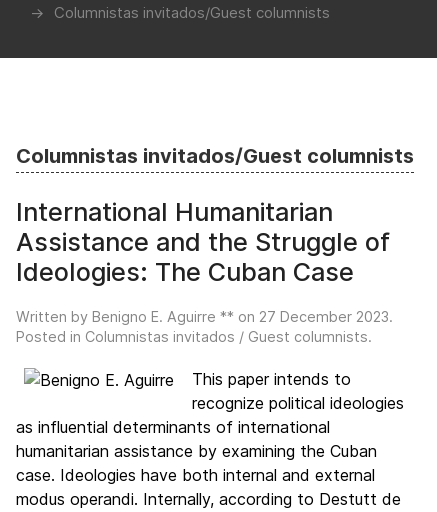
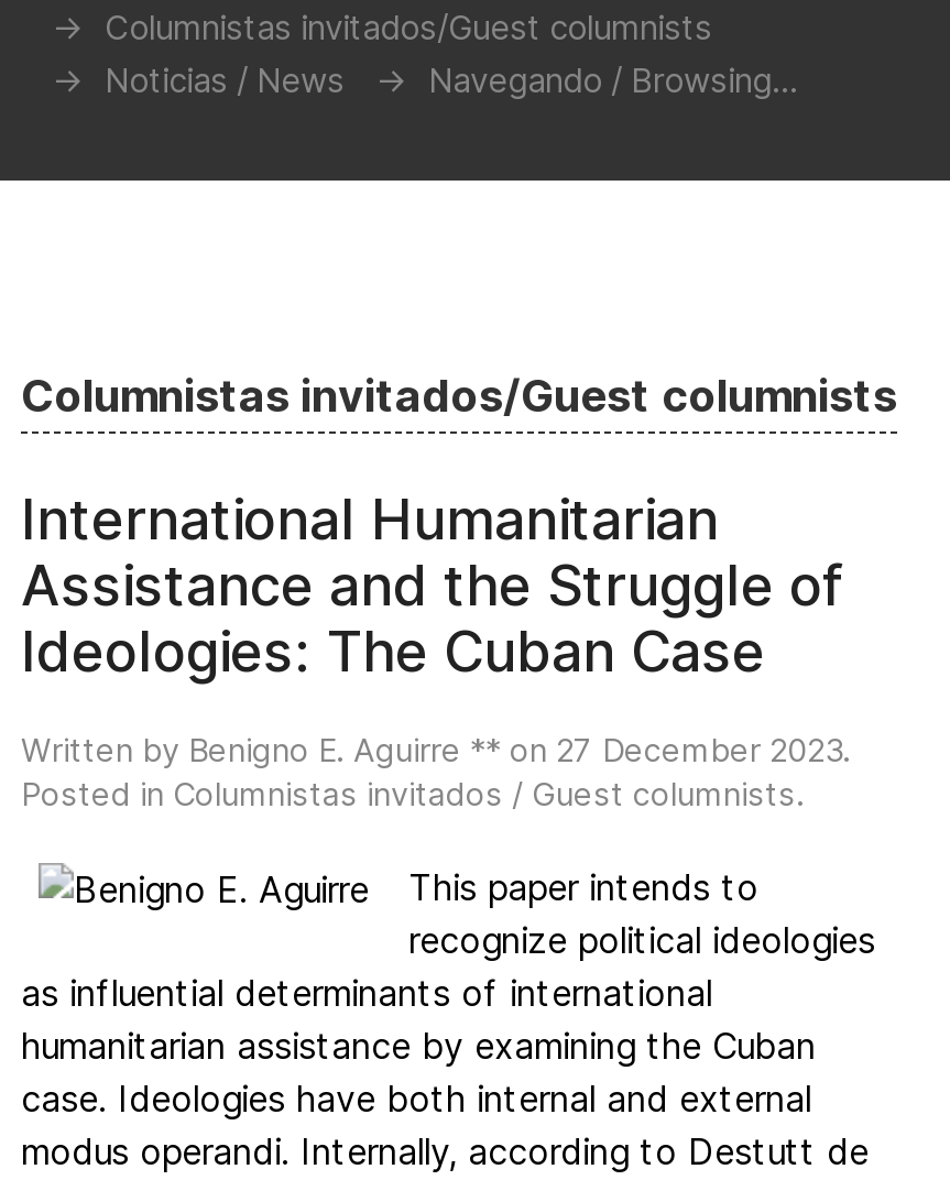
+ Noticias / News
+ Navegando / Browsing...
